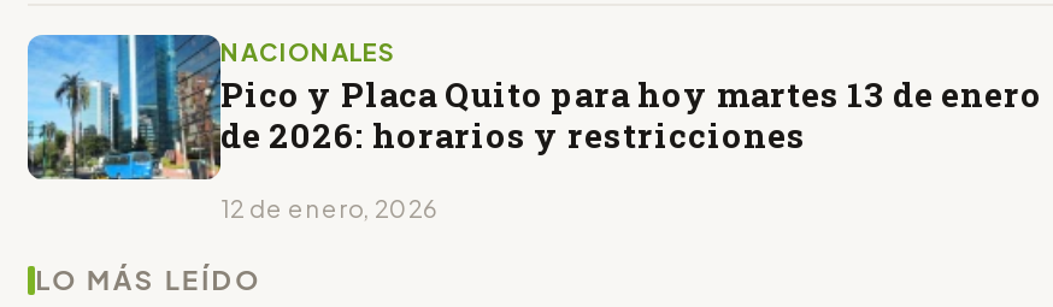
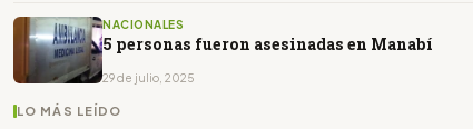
- [image]
- Pico y Placa Quito para hoy martes 13 de enero
- de 2026: horarios y restricciones
+ [image]
+ 5 personas fueron asesinadas en Manabí

- 12 de enero, 2026
+ 29 de julio, 2025
